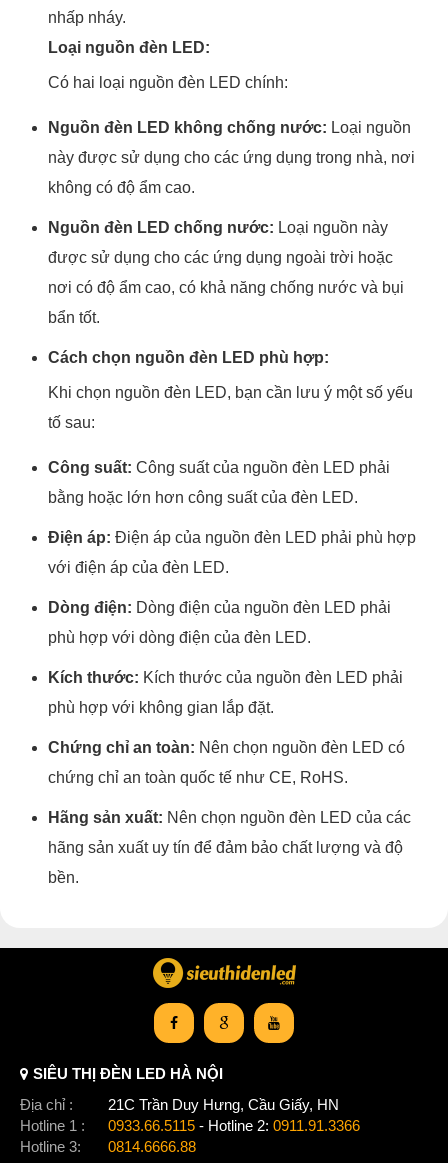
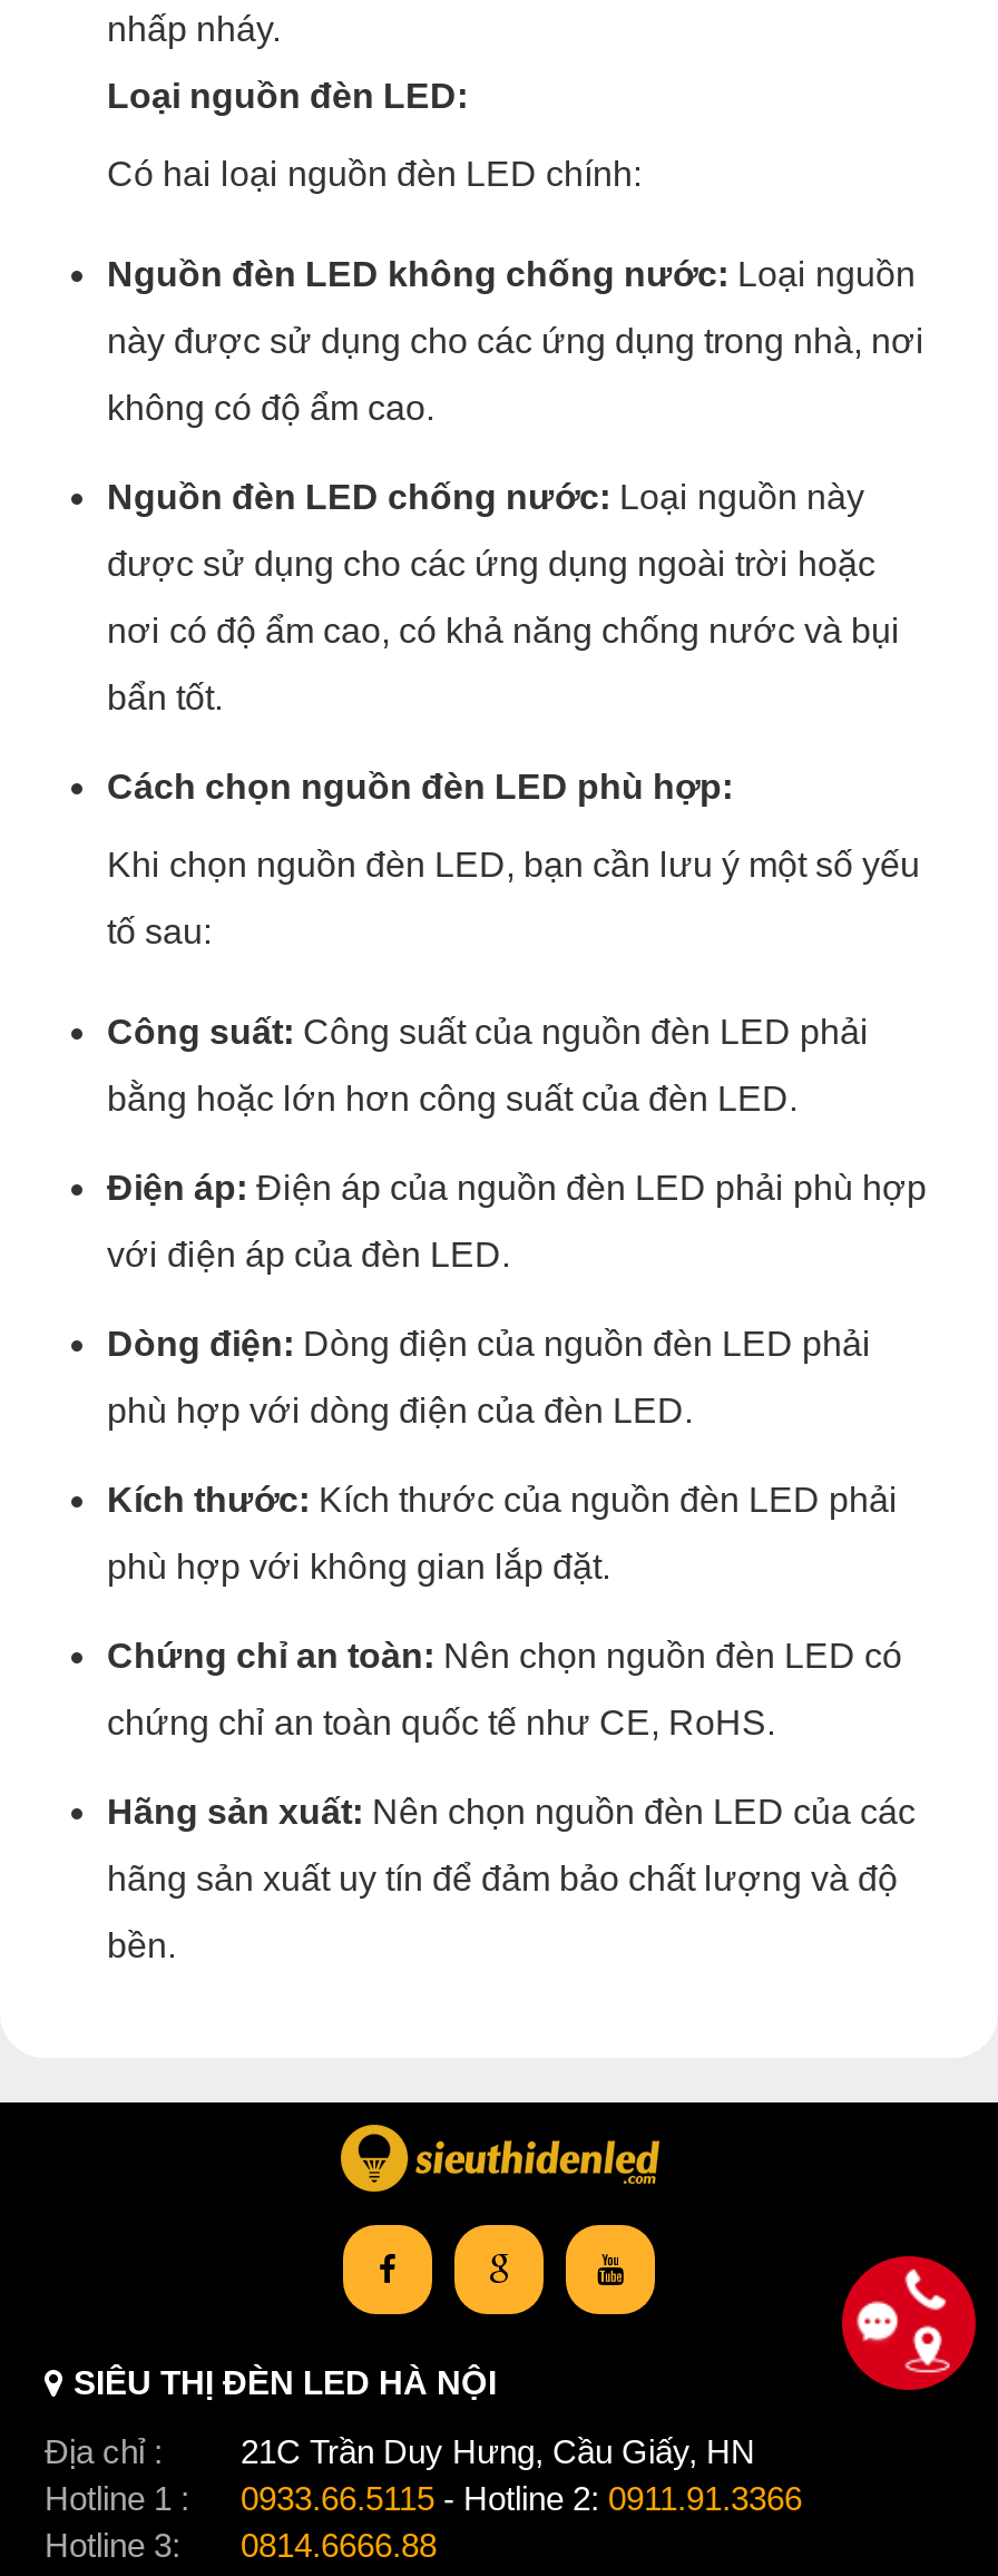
+ [image]
